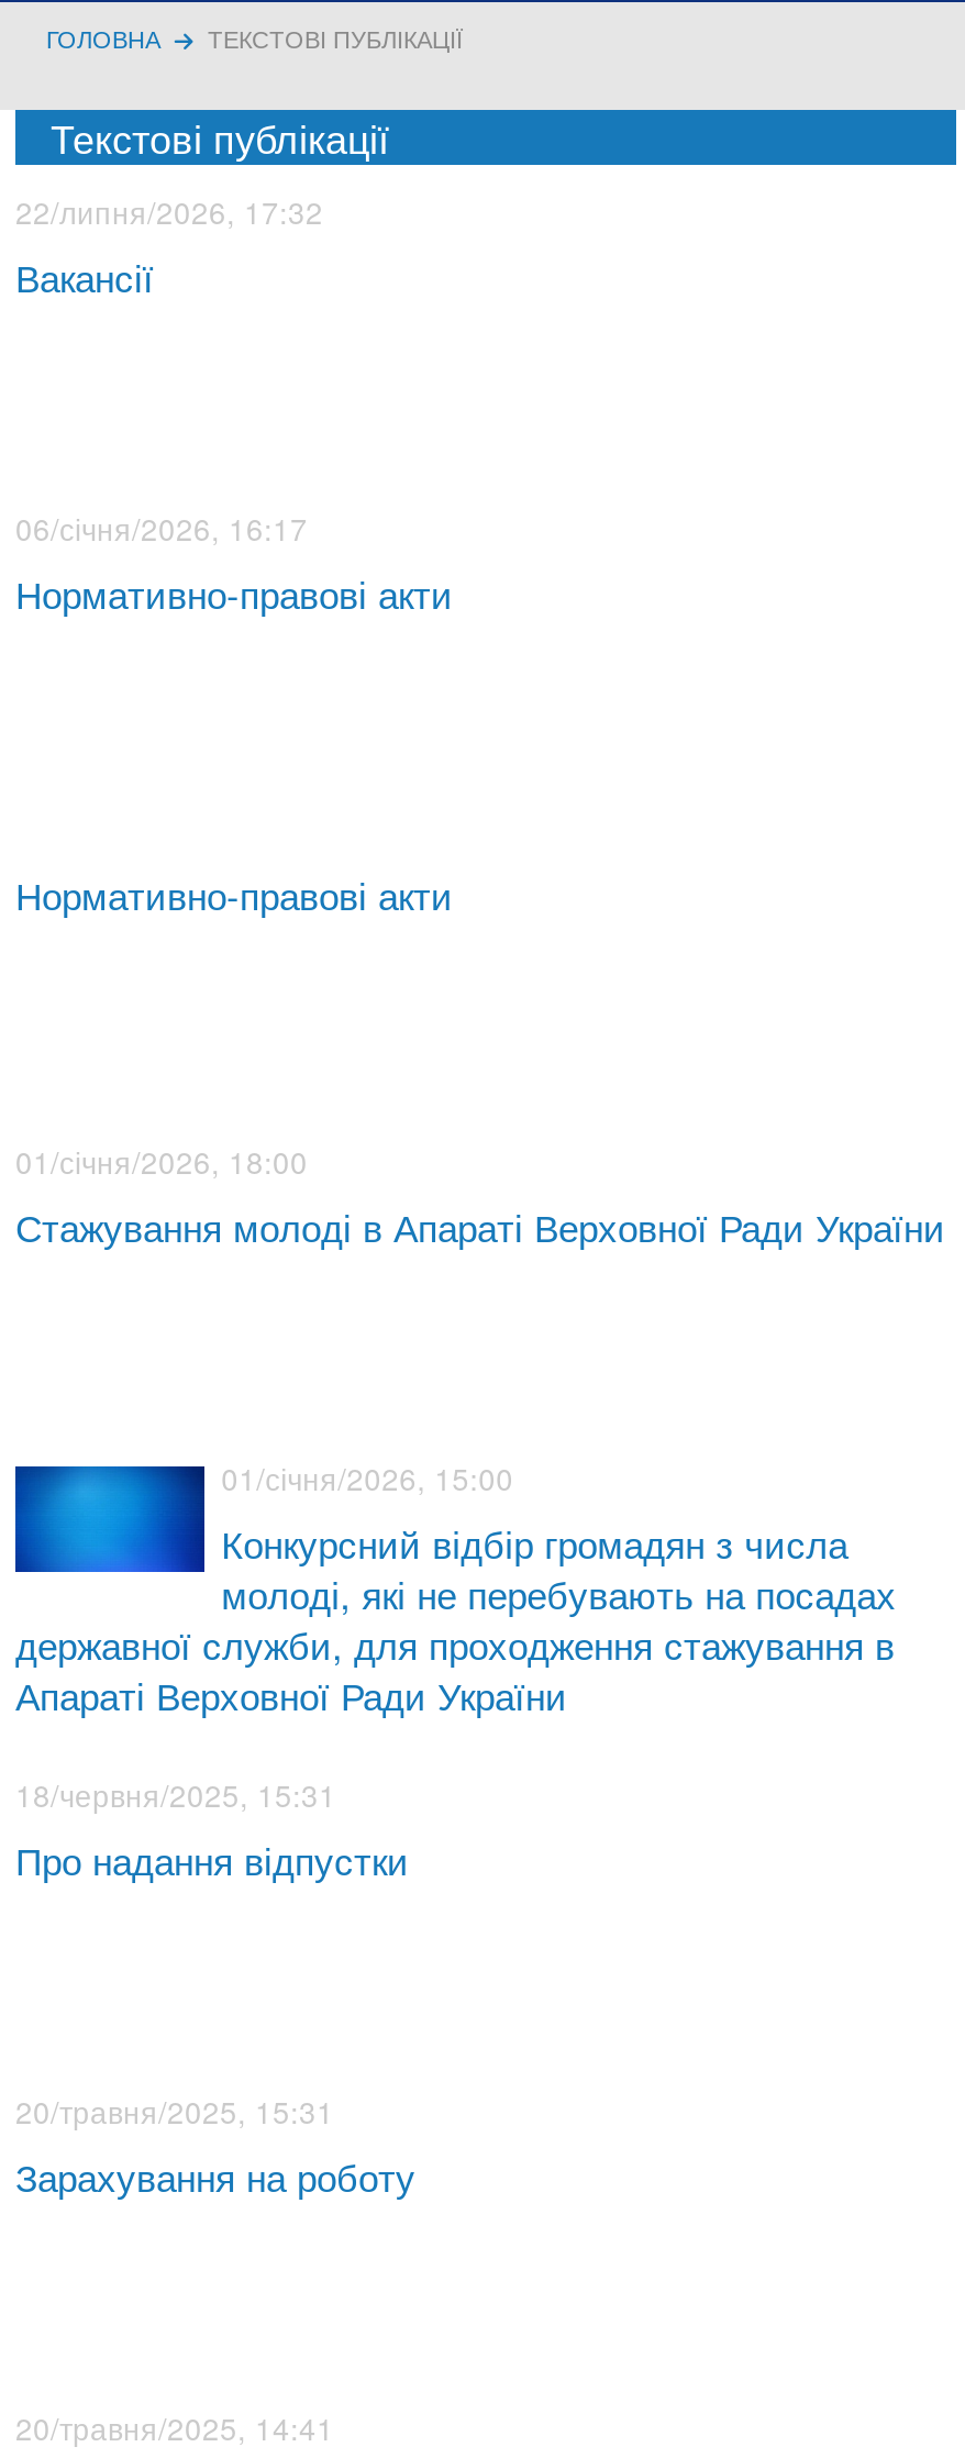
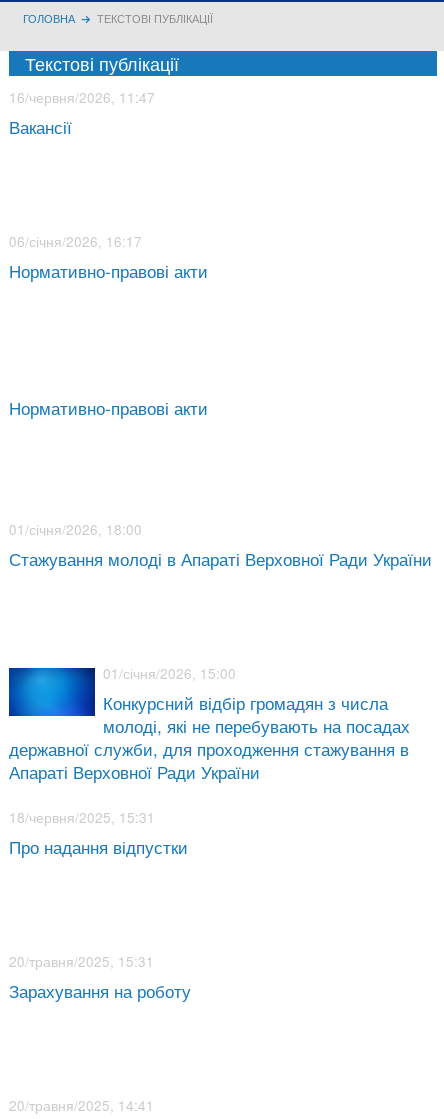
- 22/липня/2026, 17:32
+ 16/червня/2026, 11:47
